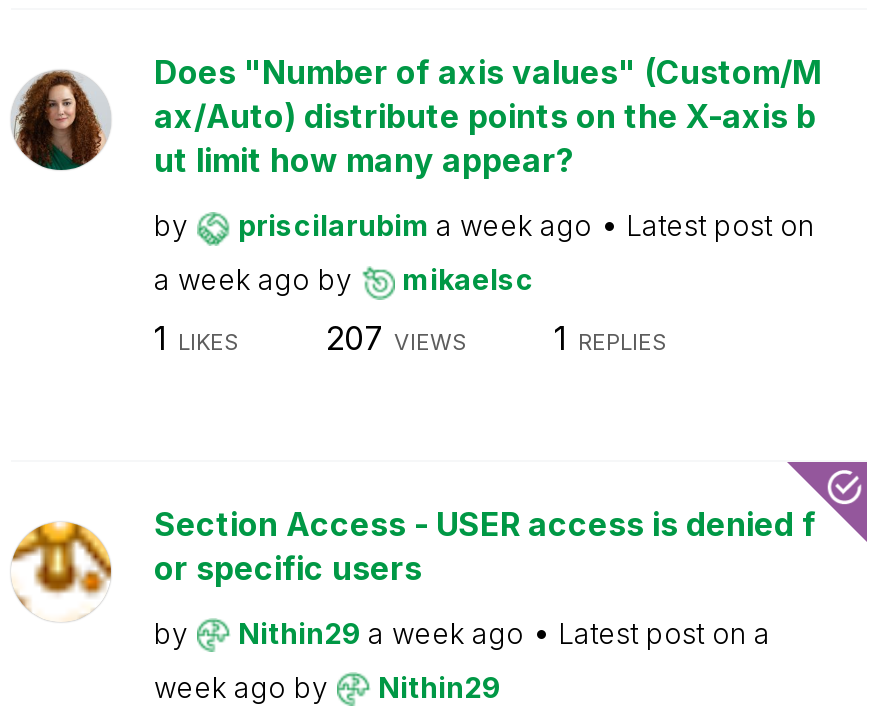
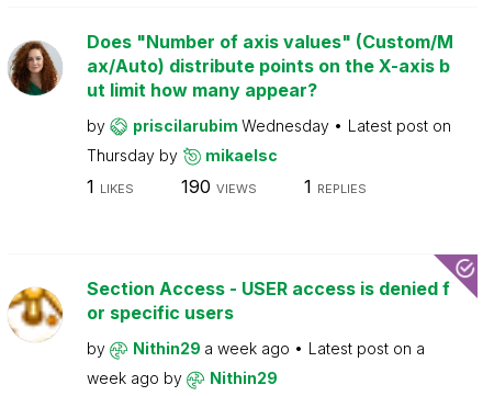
- priscilarubim a week ago
+ priscilarubim Wednesday

- a week ago by
+ Thursday by

- 1 LIKES 207 VIEWS 1 REPLIES
+ 1 LIKES 190 VIEWS 1 REPLIES
